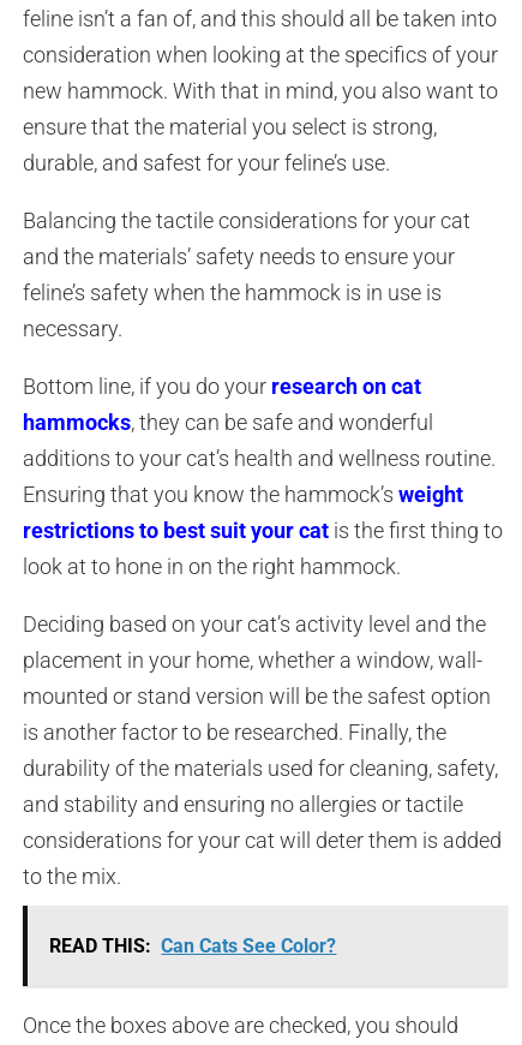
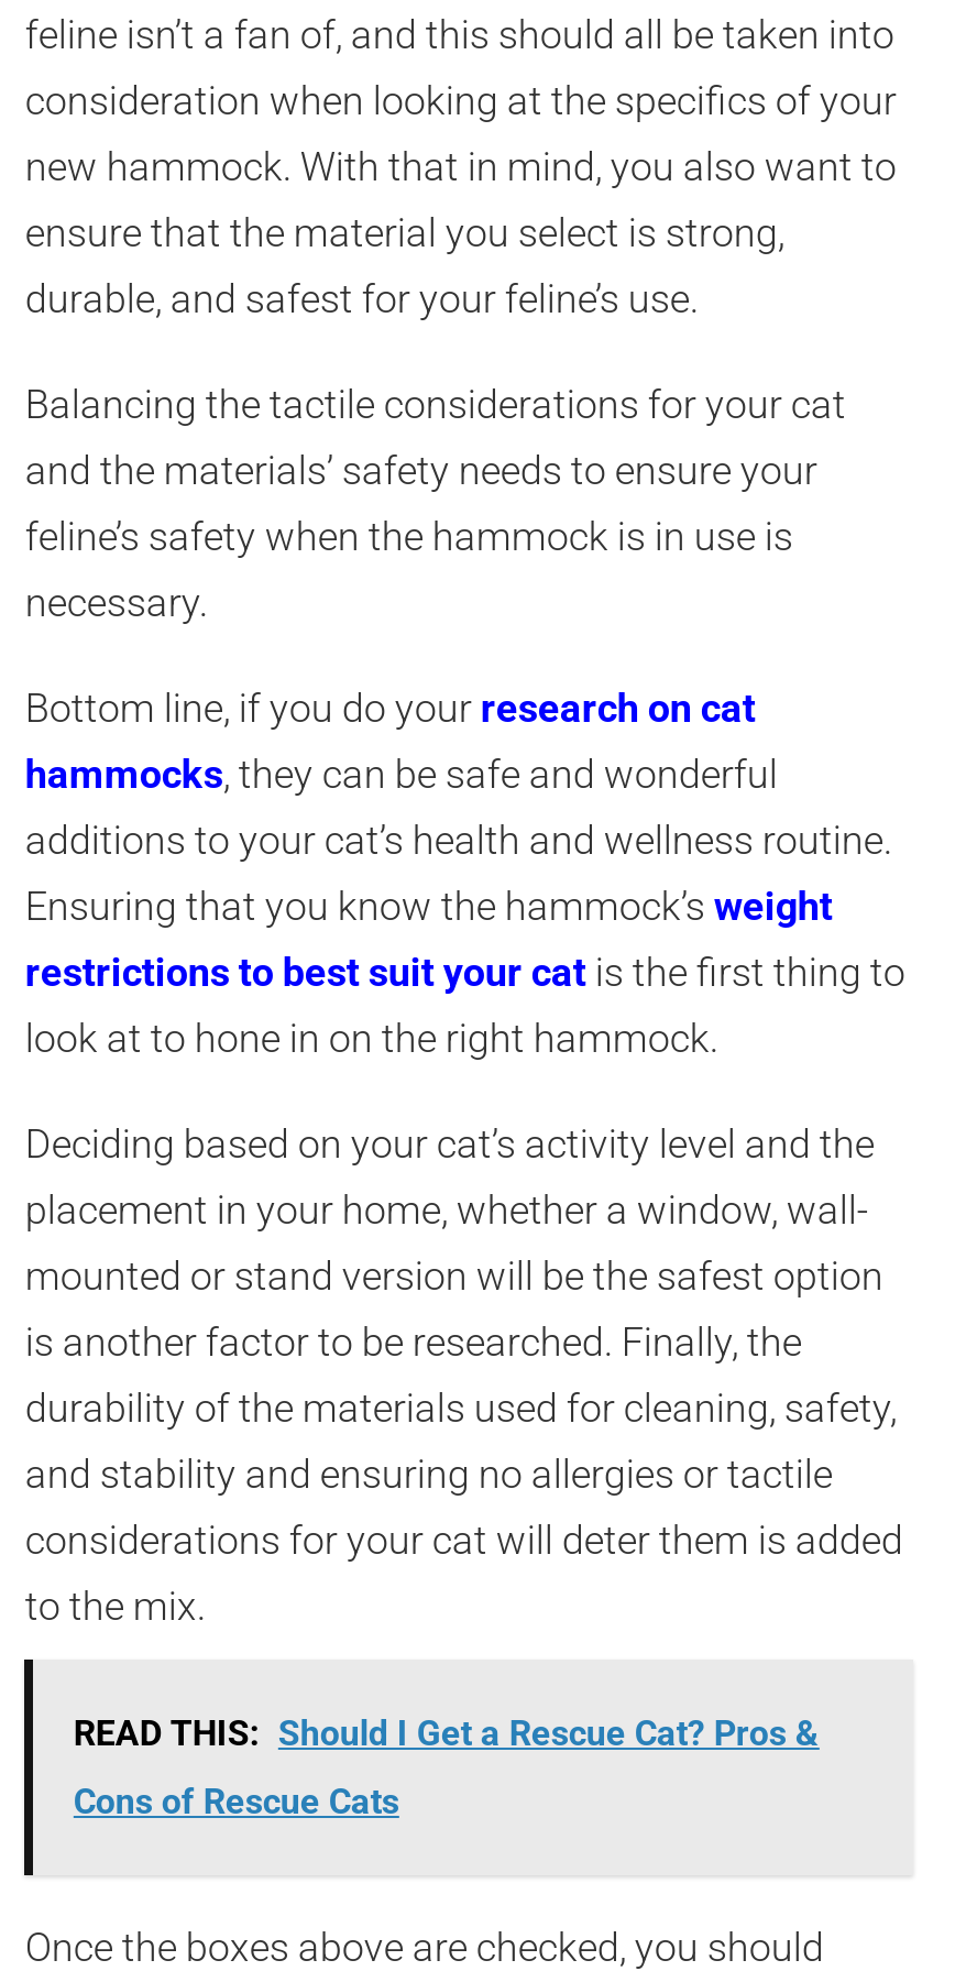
- READ THIS: Can Cats See Color?
+ READ THIS: Should I Get a Rescue Cat? Pros &
+ Cons of Rescue Cats
